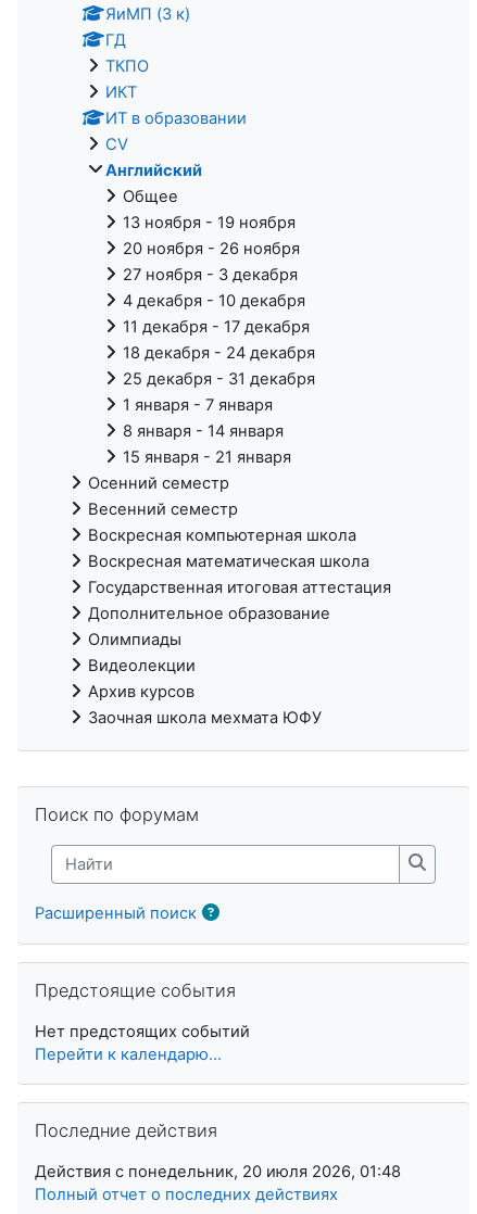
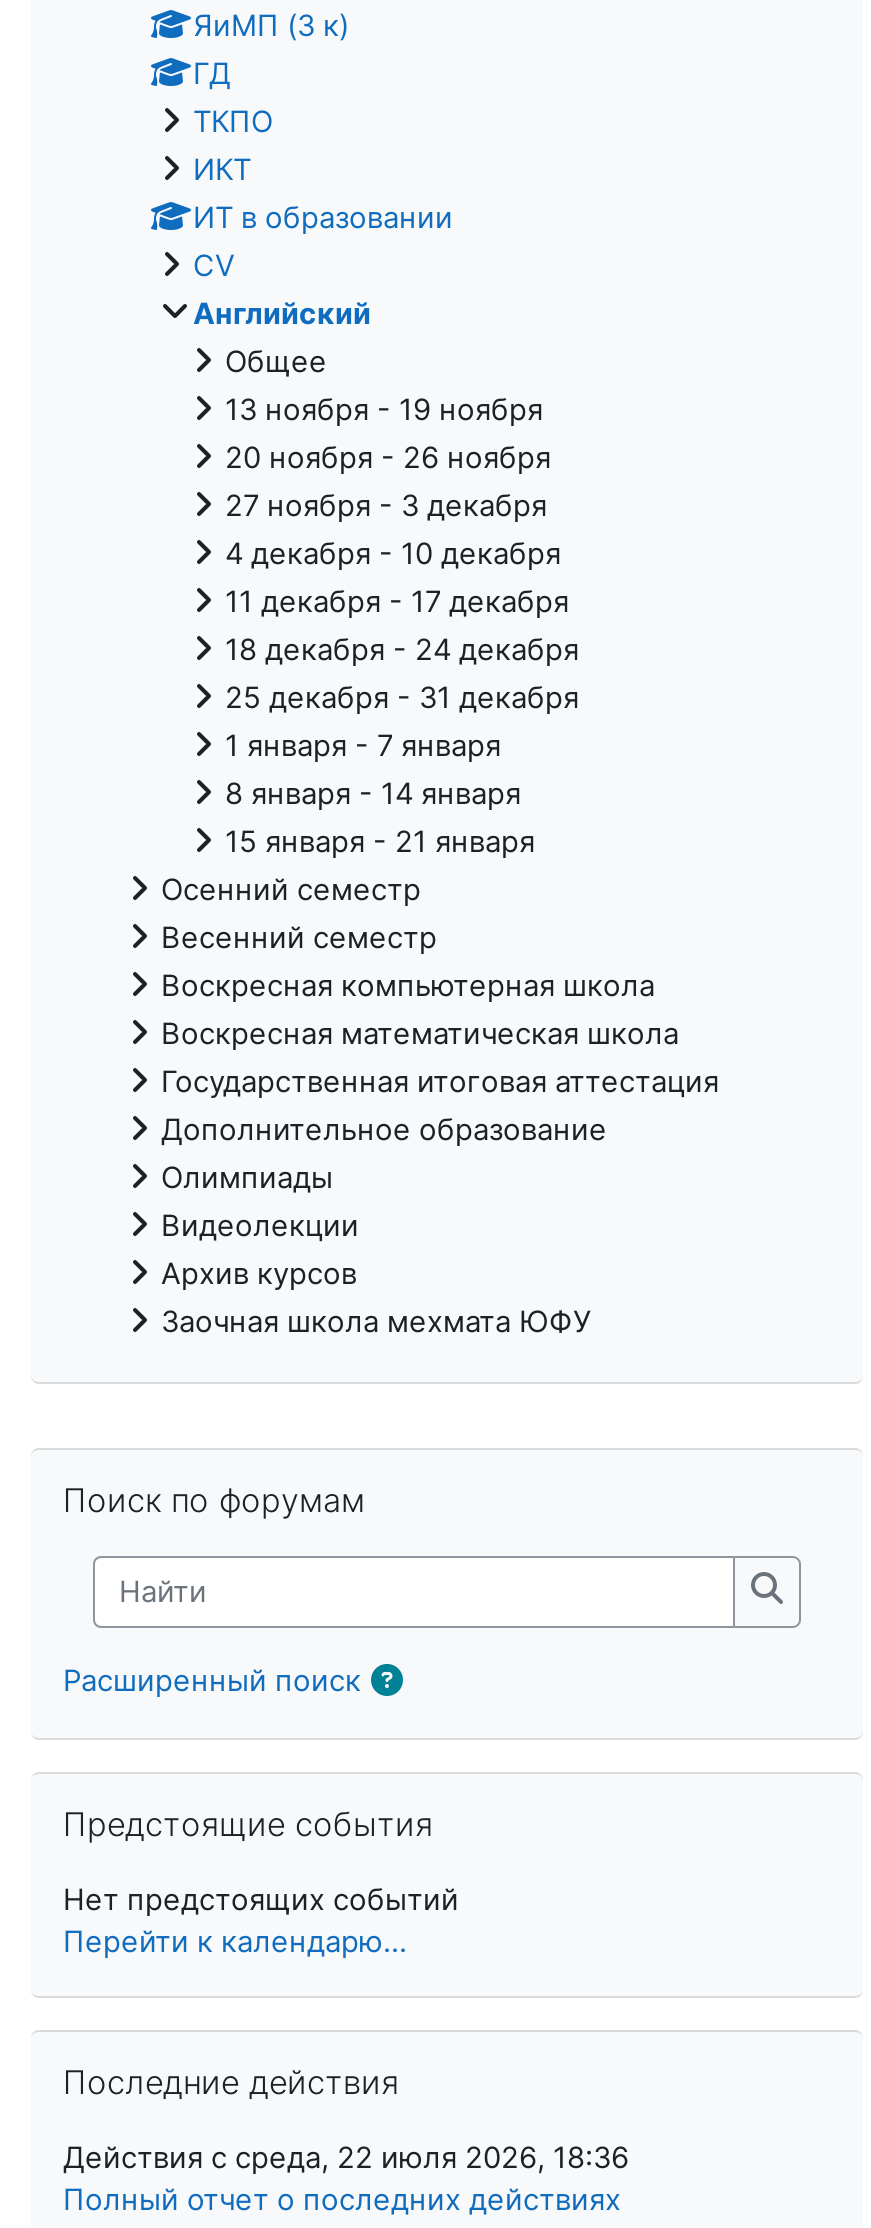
- Действия с понедельник, 20 июля 2026, 01:48
+ Действия с среда, 22 июля 2026, 18:36
